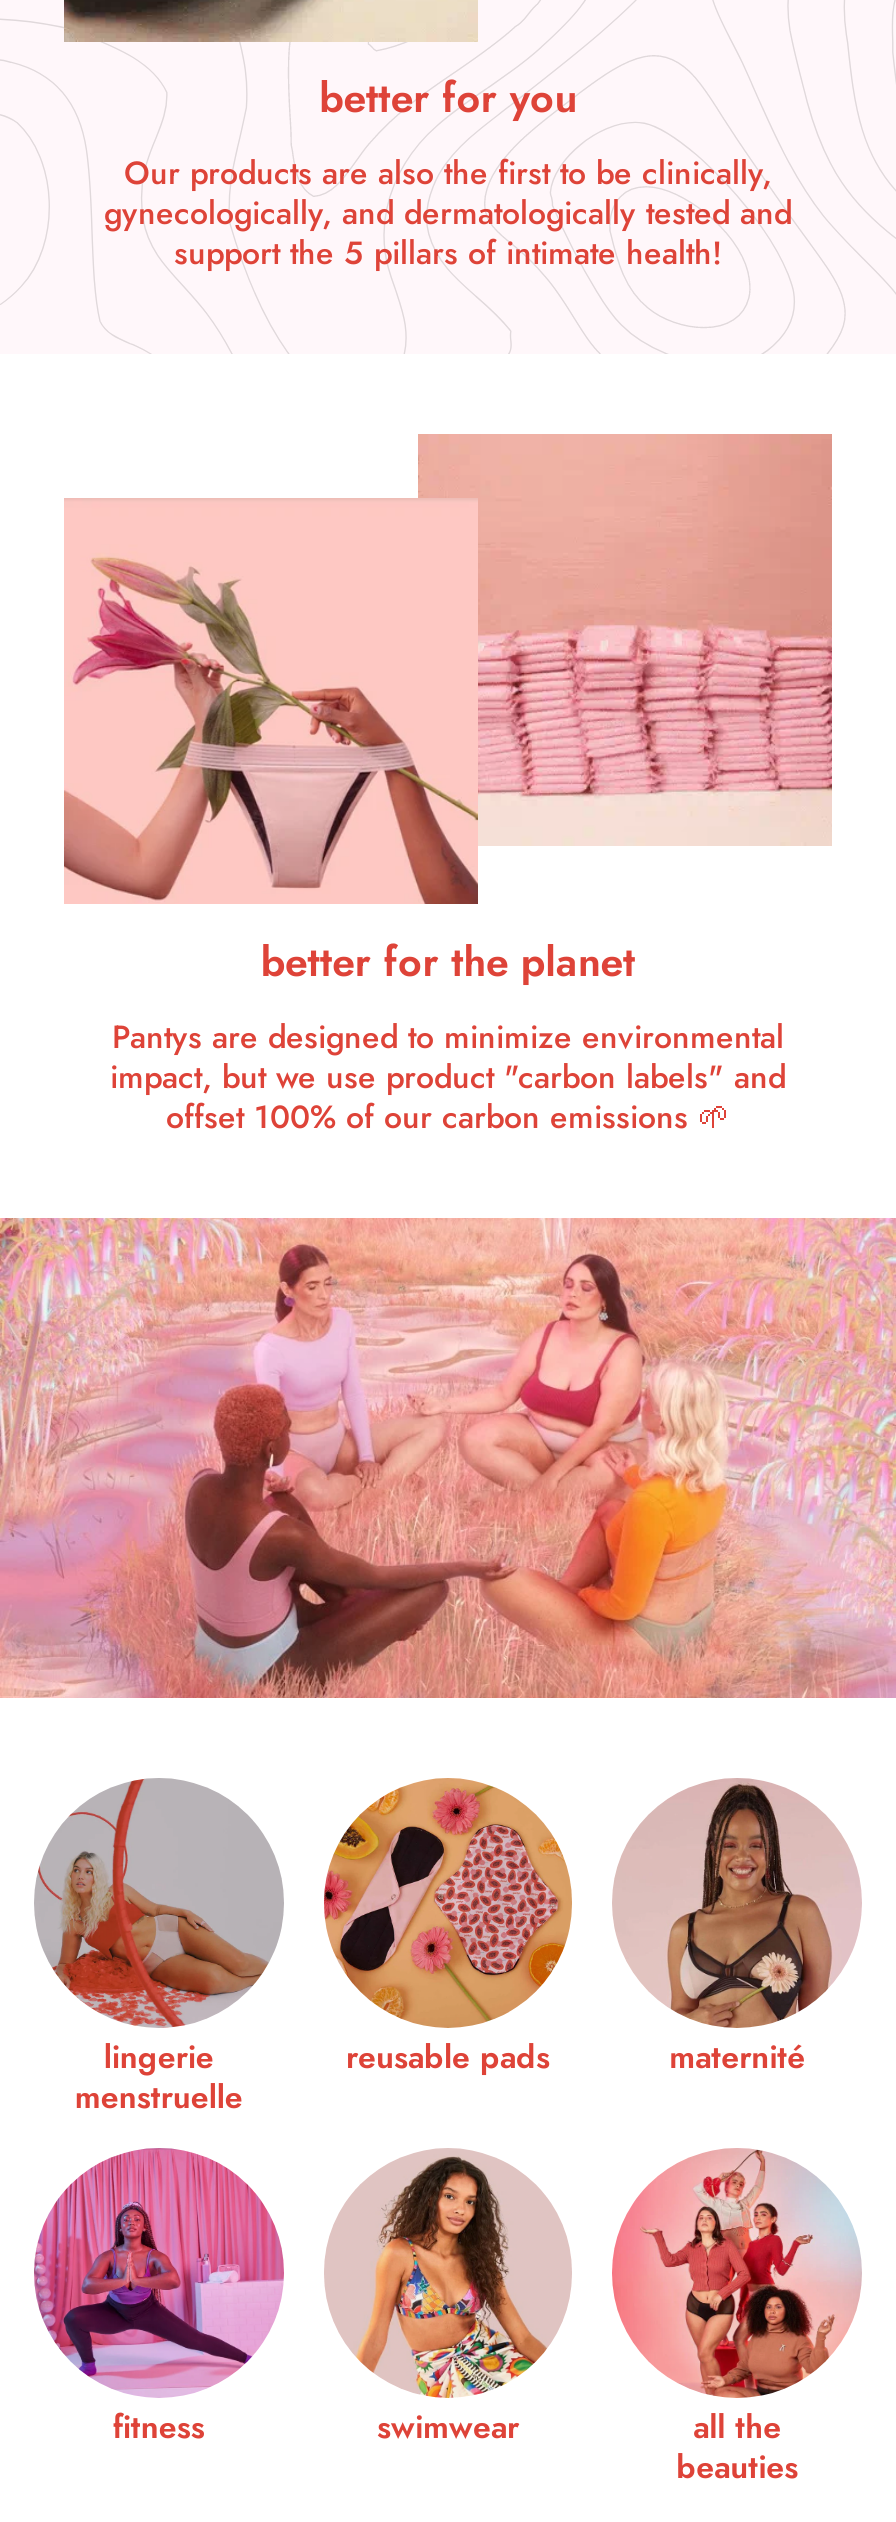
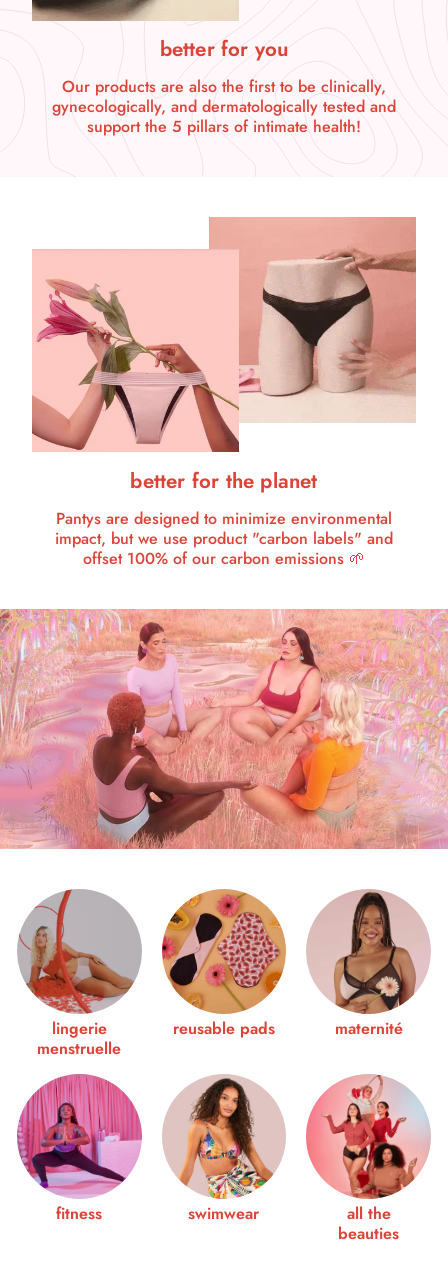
- [image]
+ [image]
